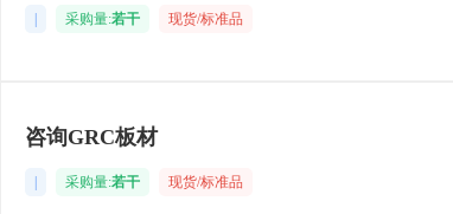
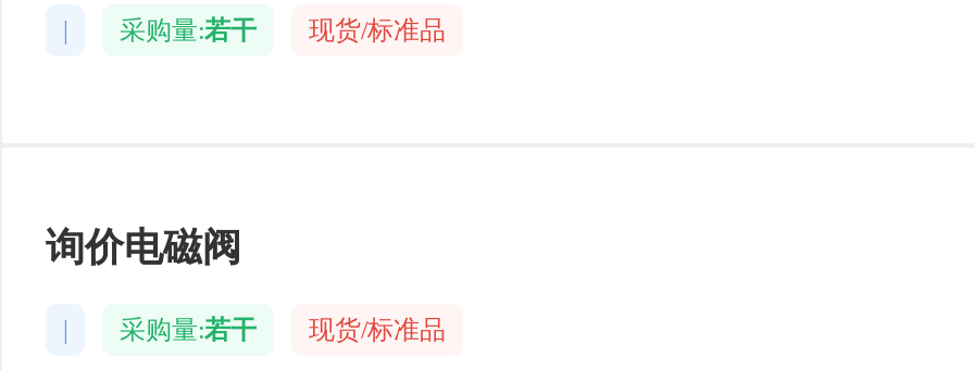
- 咨询GRC板材
+ 询价电磁阀
